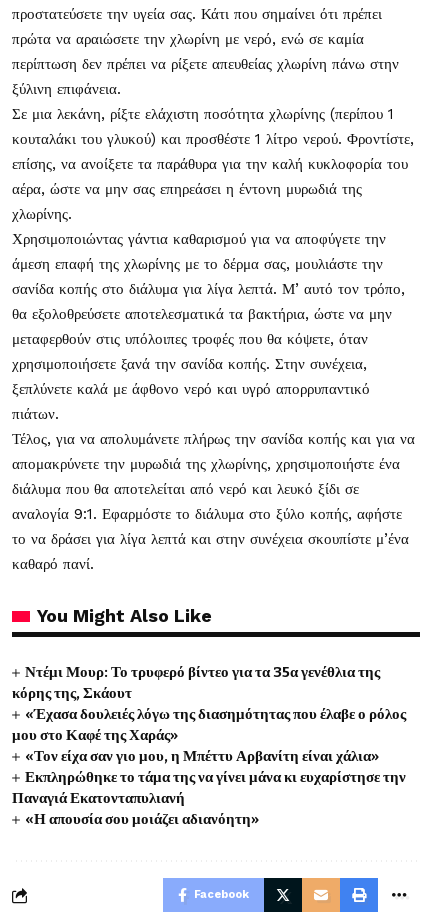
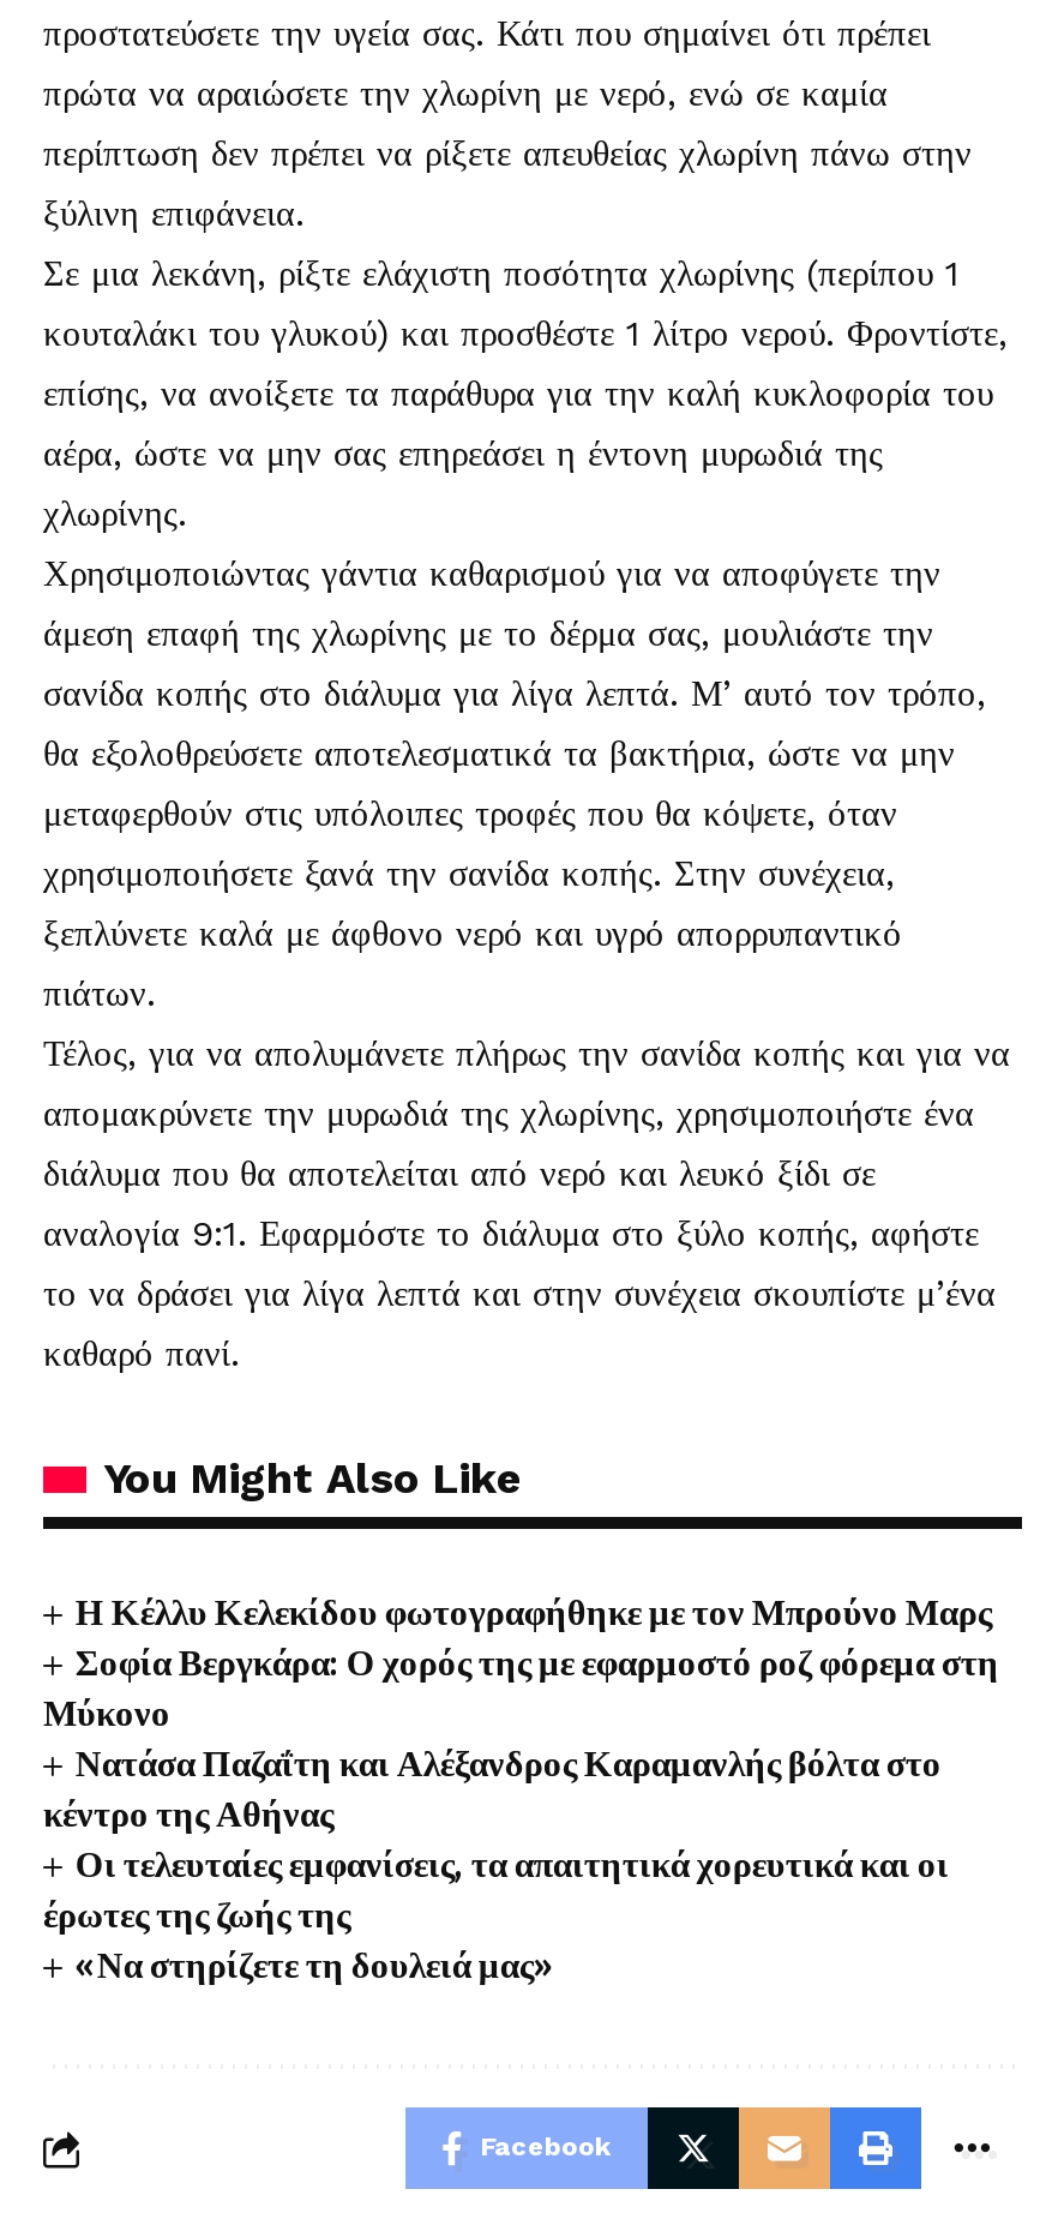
- Ντέμι Μουρ: Το τρυφερό βίντεο για τα 35α γενέθλια της
- κόρης της, Σκάουτ
- «Έχασα δουλειές λόγω της διασημότητας που έλαβε ο ρόλος
- μου στο Καφέ της Χαράς»
- «Τον είχα σαν γιο μου, η Μπέττυ Αρβανίτη είναι χάλια»
- Εκπληρώθηκε το τάμα της να γίνει μάνα κι ευχαρίστησε την
- Παναγιά Εκατονταπυλιανή
- «Η απουσία σου μοιάζει αδιανόητη»
+ Η Κέλλυ Κελεκίδου φωτογραφήθηκε με τον Μπρούνο Μαρς
+ Σοφία Βεργκάρα: Ο χορός της με εφαρμοστό ροζ φόρεμα στη
+ Μύκονο
+ Νατάσα Παζαΐτη και Αλέξανδρος Καραμανλής βόλτα στο
+ κέντρο της Αθήνας
+ Οι τελευταίες εμφανίσεις, τα απαιτητικά χορευτικά και οι
+ έρωτες της ζωής της
+ «Να στηρίζετε τη δουλειά μας»
